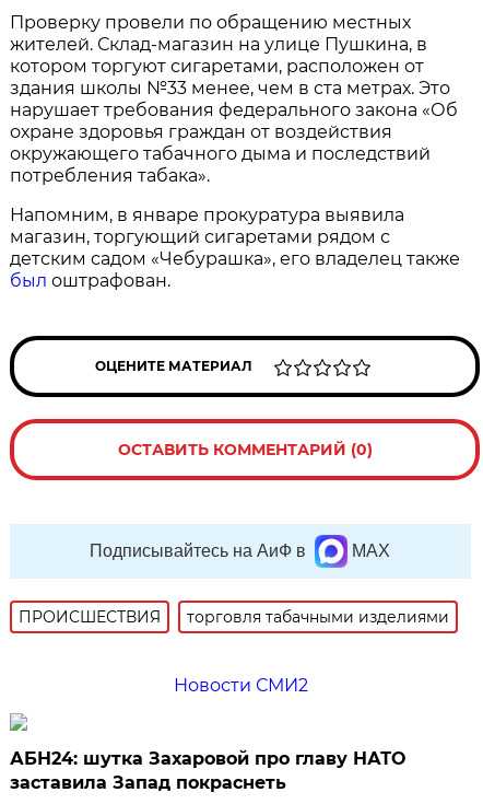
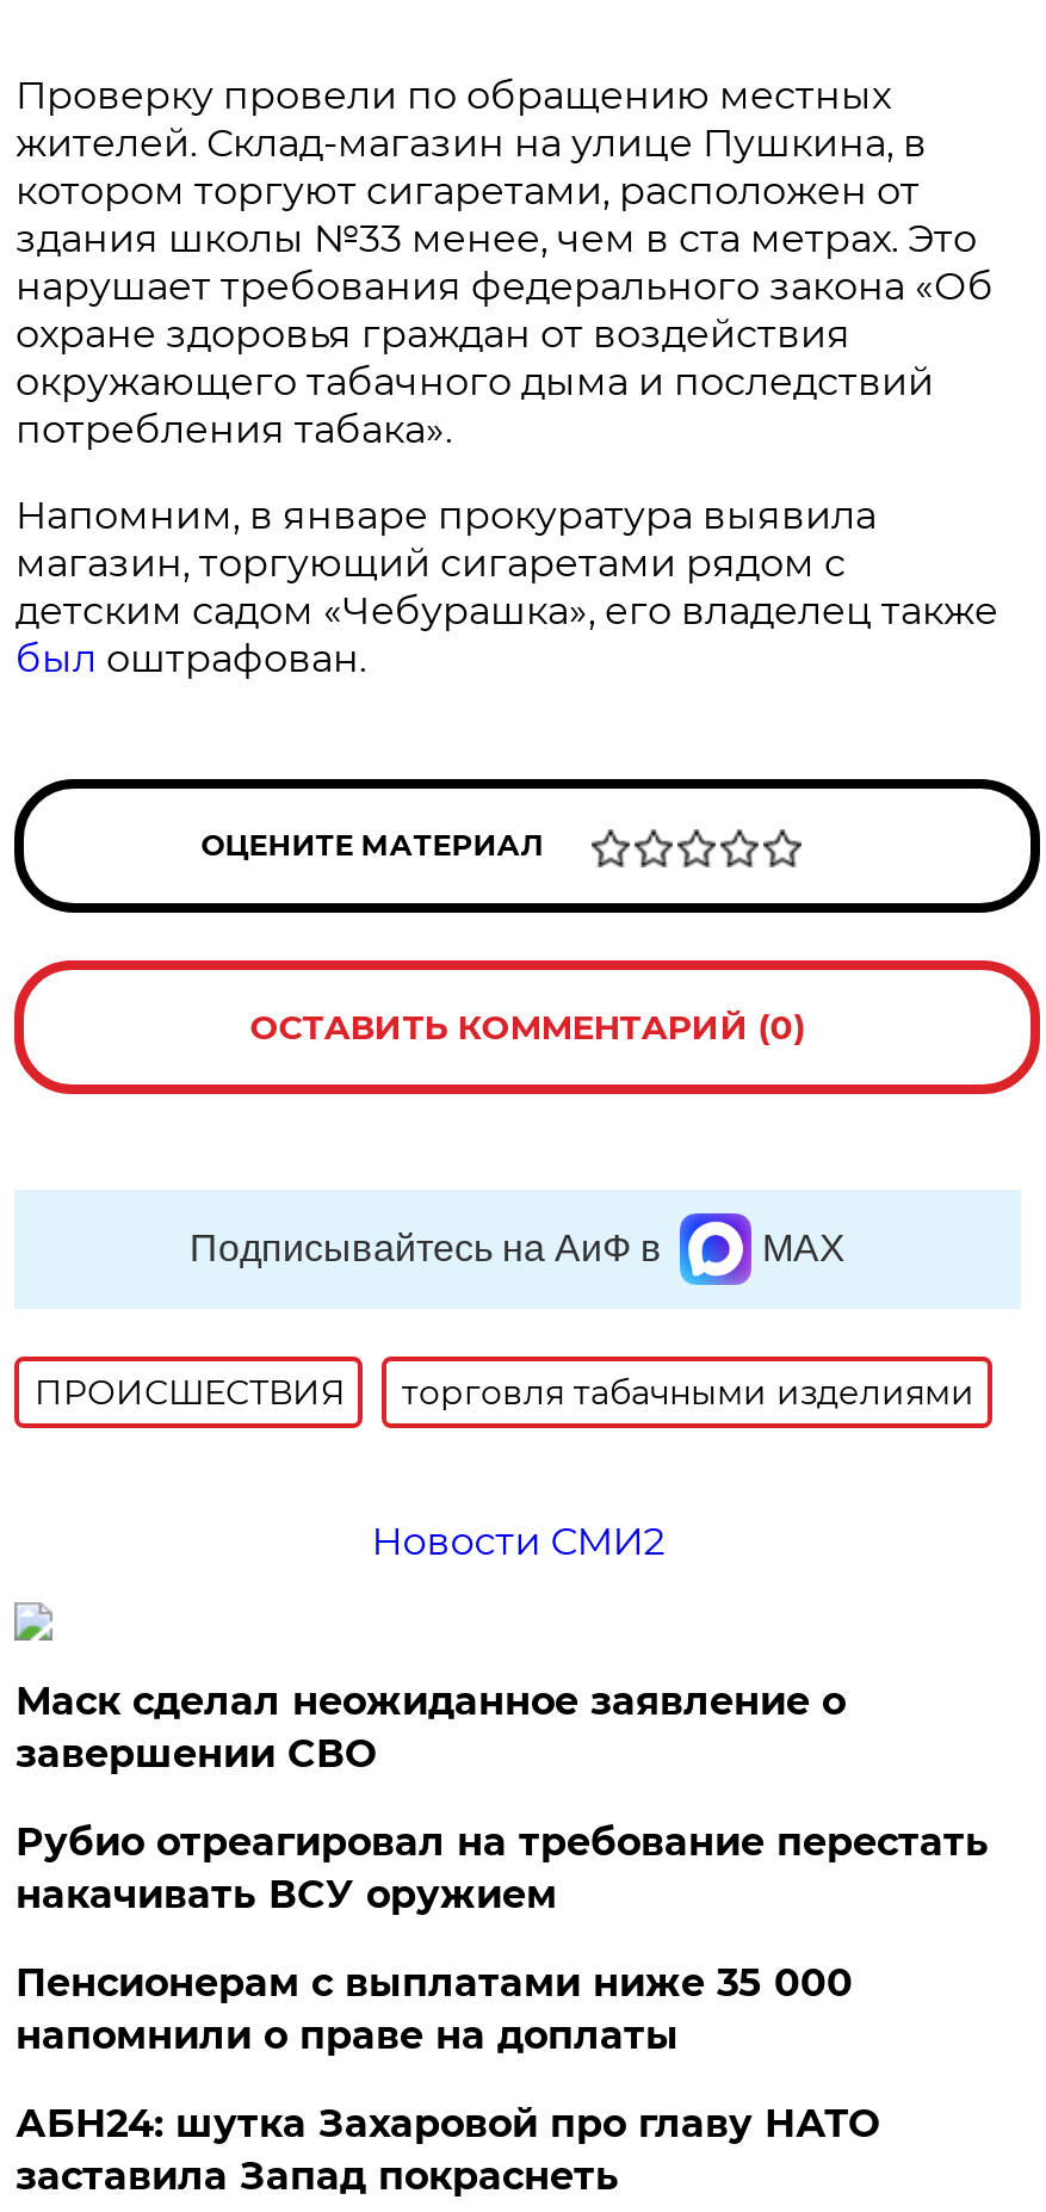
+ Маск сделал неожиданное заявление о
+ завершении СВО
+ Рубио отреагировал на требование перестать
+ накачивать ВСУ оружием
+ Пенсионерам с выплатами ниже 35 000
+ напомнили о праве на доплаты
